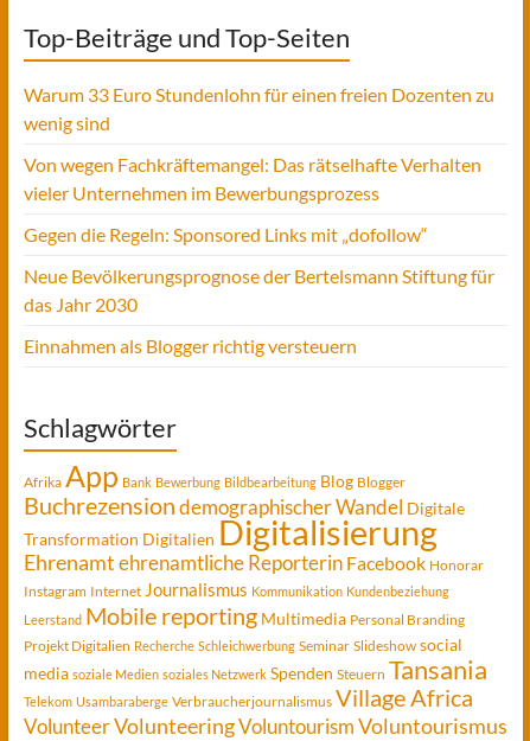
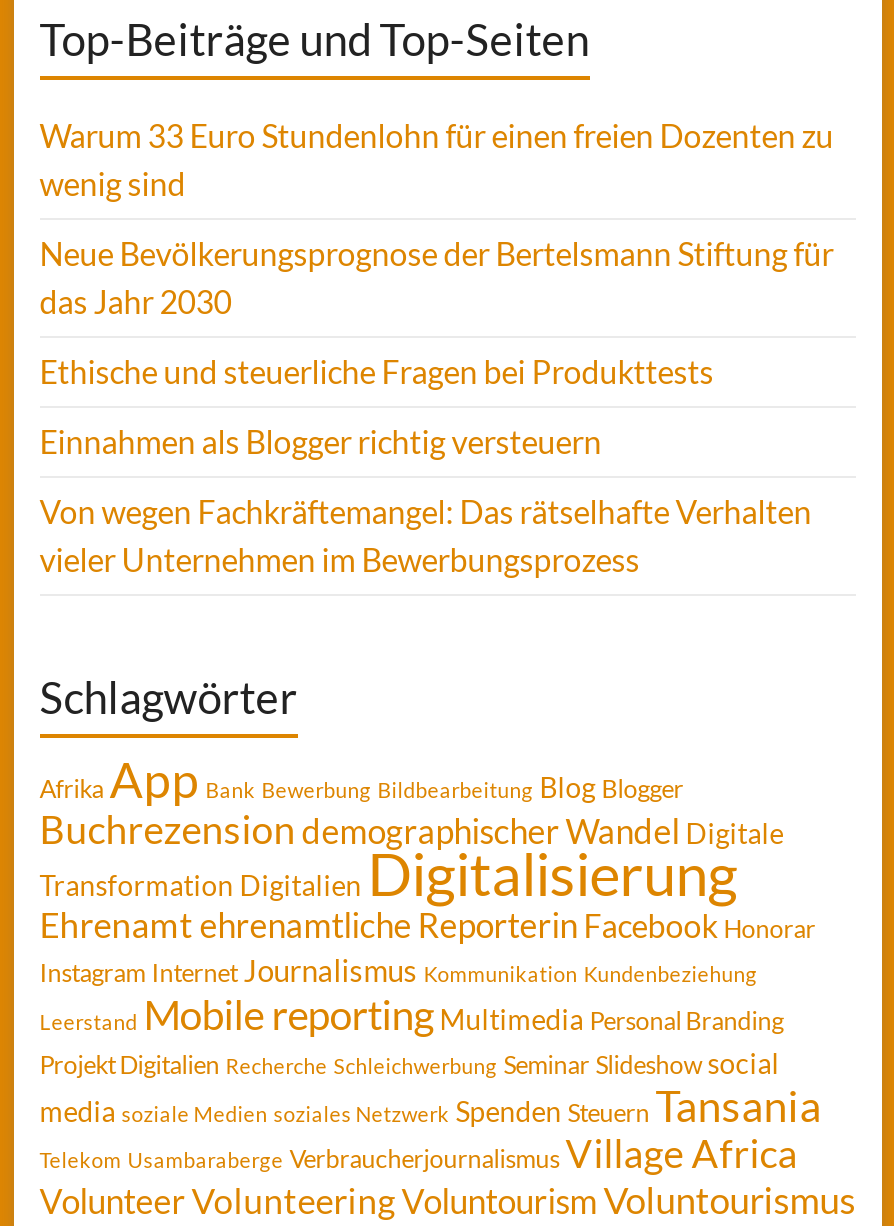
+ Ethische und steuerliche Fragen bei Produkttests

moved down: Von wegen Fachkräftemangel: Das rätselhafte Verhalten | vieler Unternehmen im Bewerbungsprozess

- Gegen die Regeln: Sponsored Links mit „dofollow“

moved up: Neue Bevölkerungsprognose der Bertelsmann Stiftung für | das Jahr 2030 | Einnahmen als Blogger richtig versteuern
